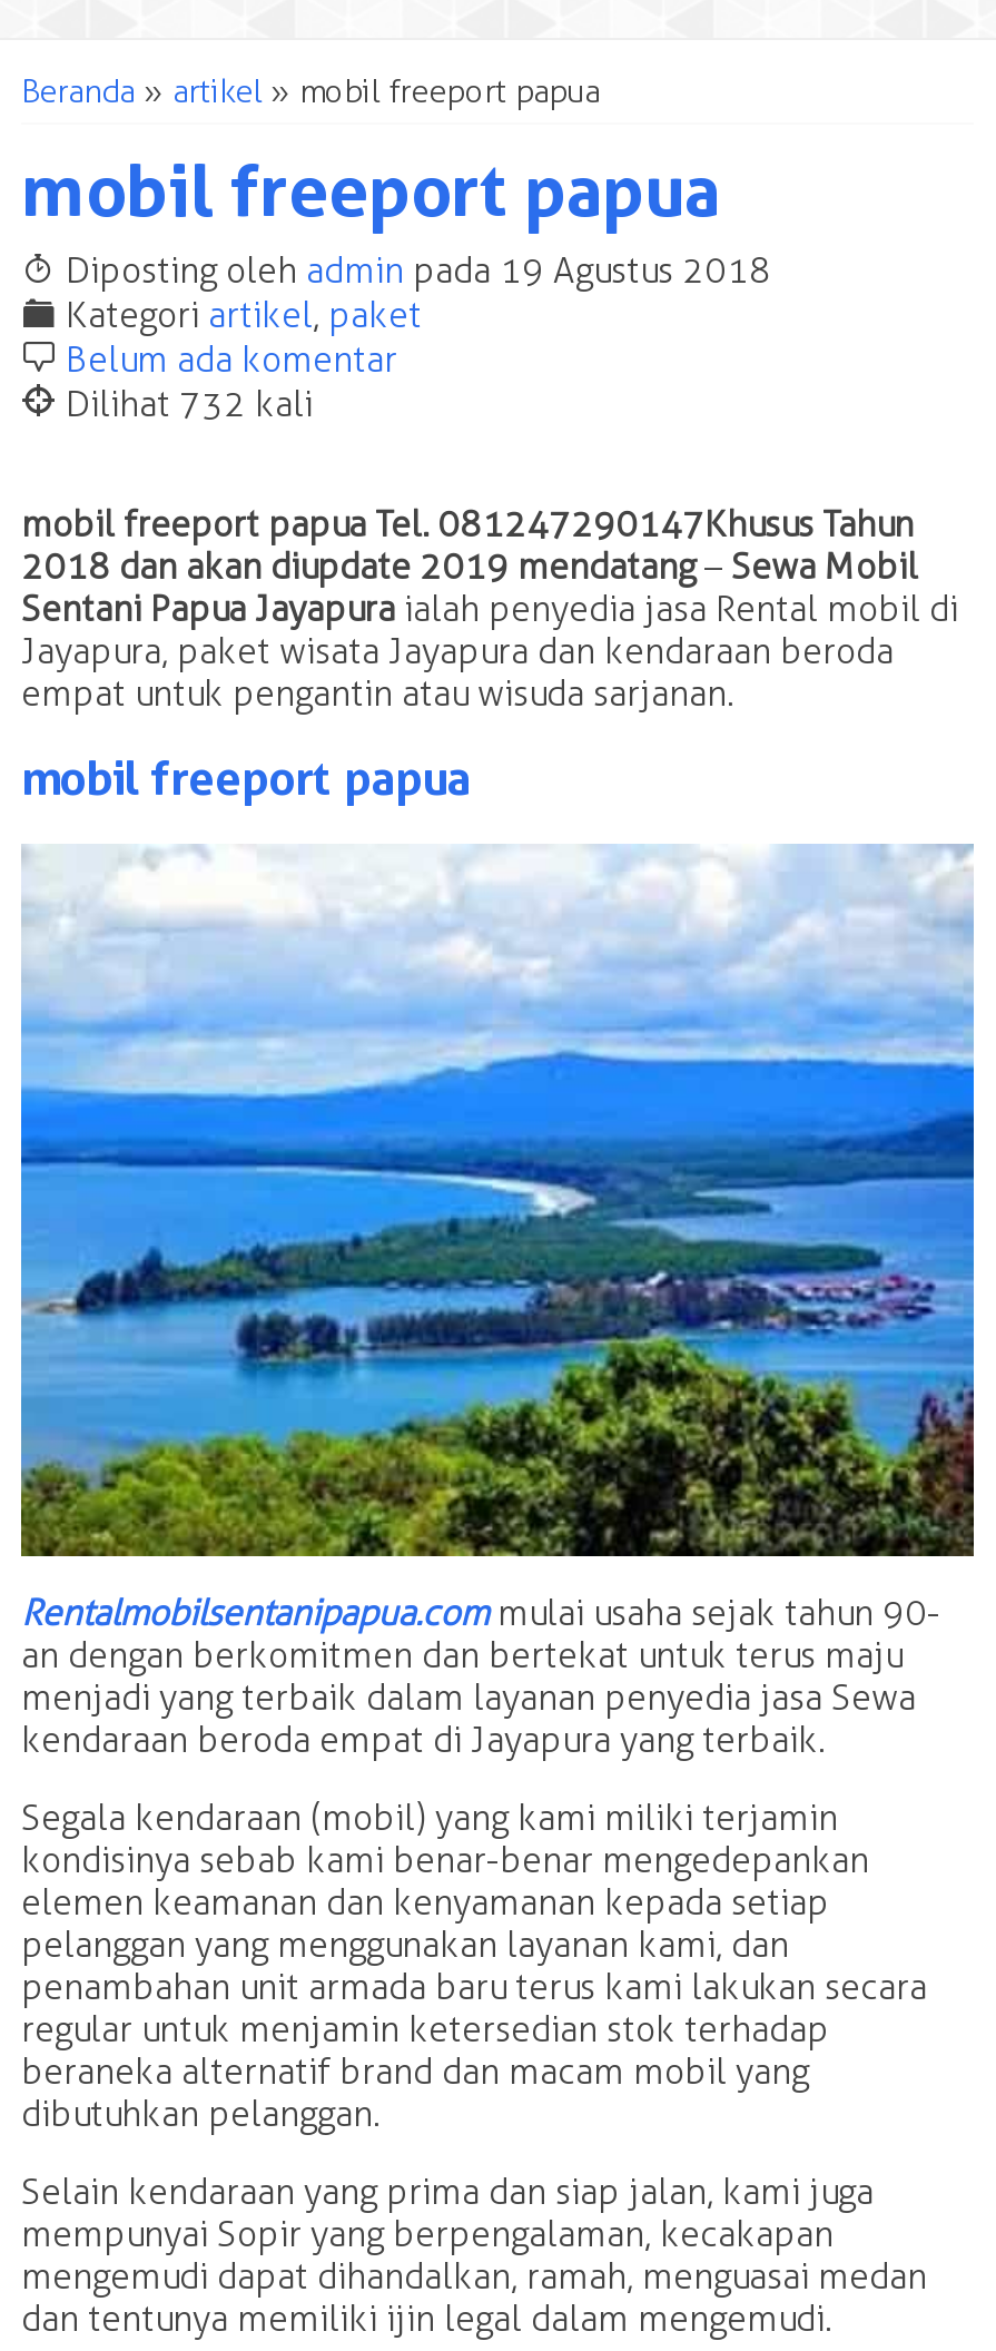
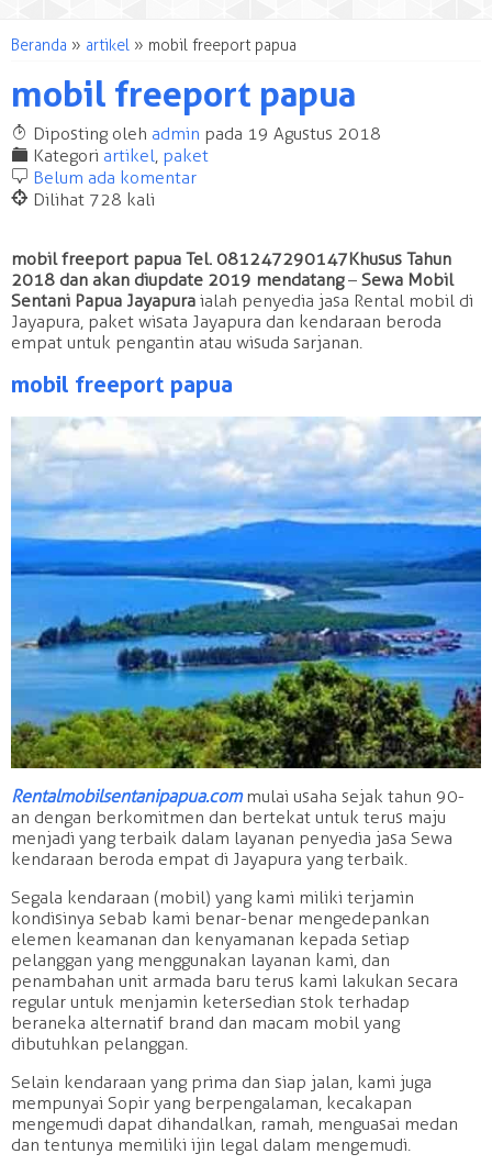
- @ Dilihat 732 kali
+ @ Dilihat 728 kali
